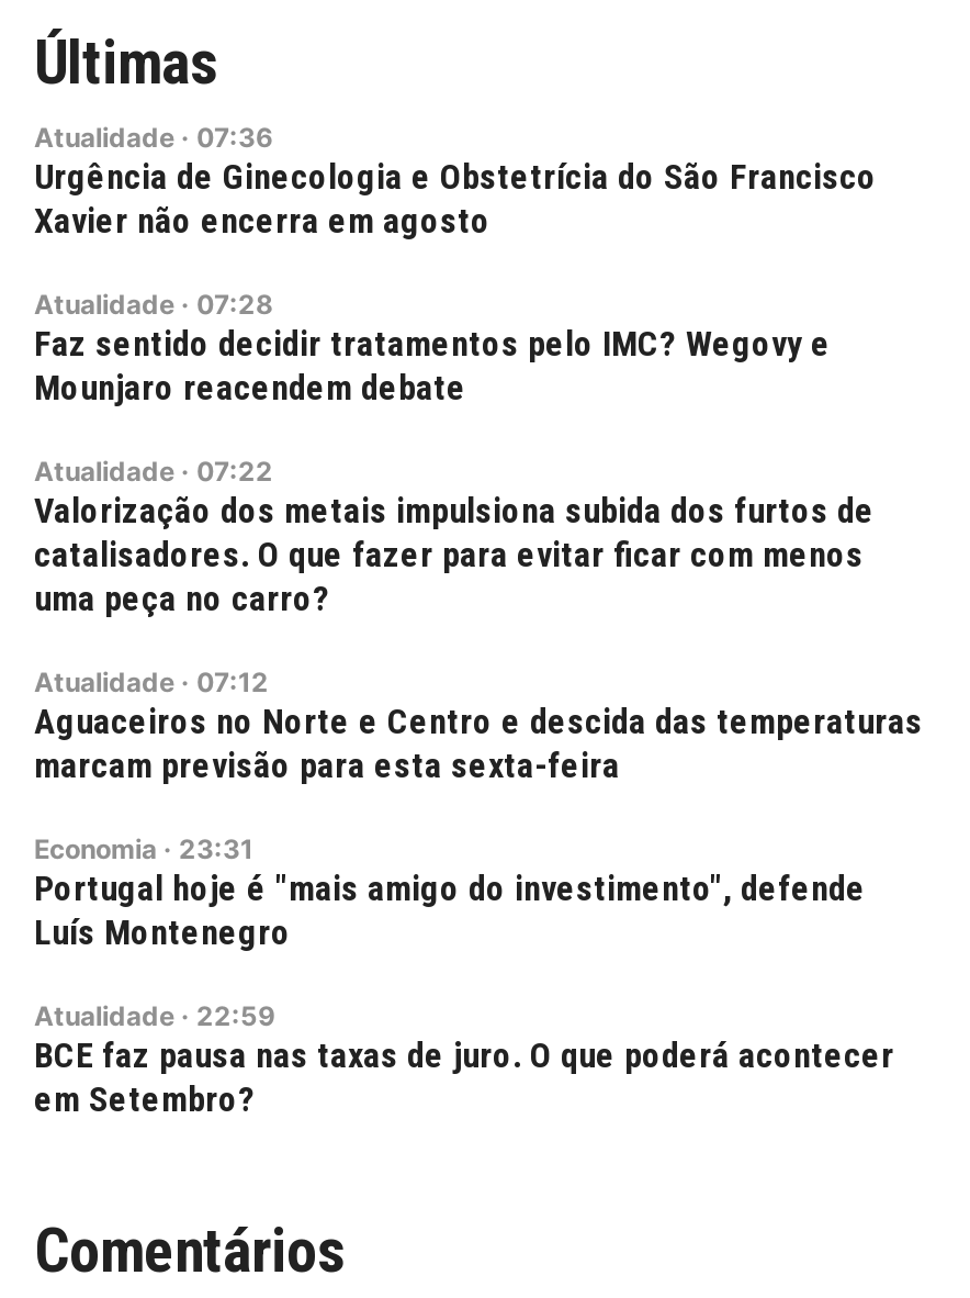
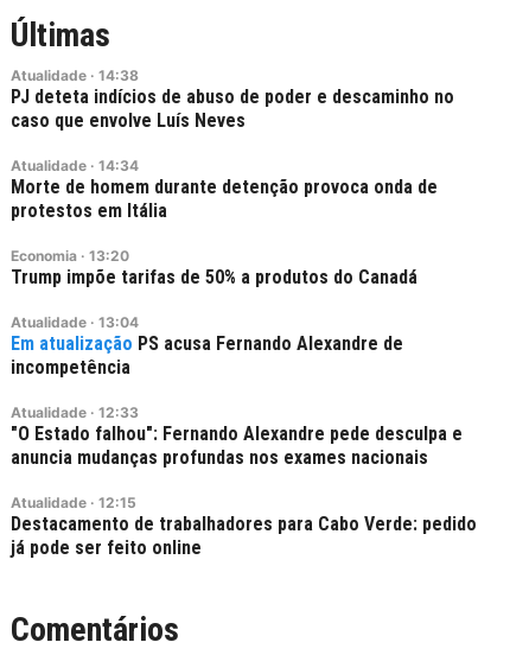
- Atualidade · 07:36
- Urgência de Ginecologia e Obstetrícia do São Francisco
- Xavier não encerra em agosto
+ Atualidade · 14:38
+ PJ deteta indícios de abuso de poder e descaminho no
+ caso que envolve Luís Neves

- Atualidade · 07:28
- Faz sentido decidir tratamentos pelo IMC? Wegovy e
- Mounjaro reacendem debate
+ Atualidade · 14:34
+ Morte de homem durante detenção provoca onda de
+ protestos em Itália

- Atualidade · 07:22
- Valorização dos metais impulsiona subida dos furtos de
- catalisadores. O que fazer para evitar ficar com menos
- uma peça no carro?
+ Economia · 13:20
+ Trump impõe tarifas de 50% a produtos do Canadá

- Atualidade · 07:12
- Aguaceiros no Norte e Centro e descida das temperaturas
- marcam previsão para esta sexta-feira
+ Atualidade · 13:04
+ PS acusa Fernando Alexandre de
+ incompetência

- Economia · 23:31
- Portugal hoje é "mais amigo do investimento", defende
- Luís Montenegro
+ Atualidade · 12:33
+ "O Estado falhou": Fernando Alexandre pede desculpa e
+ anuncia mudanças profundas nos exames nacionais

- Atualidade · 22:59
- BCE faz pausa nas taxas de juro. O que poderá acontecer
- em Setembro?
+ Atualidade · 12:15
+ Destacamento de trabalhadores para Cabo Verde: pedido
+ já pode ser feito online
